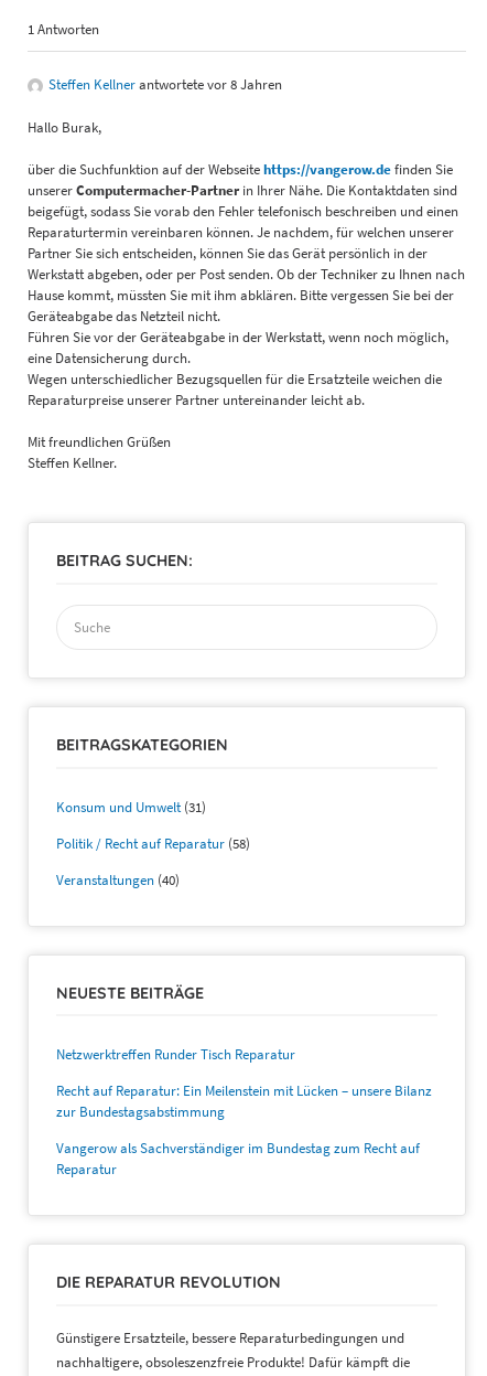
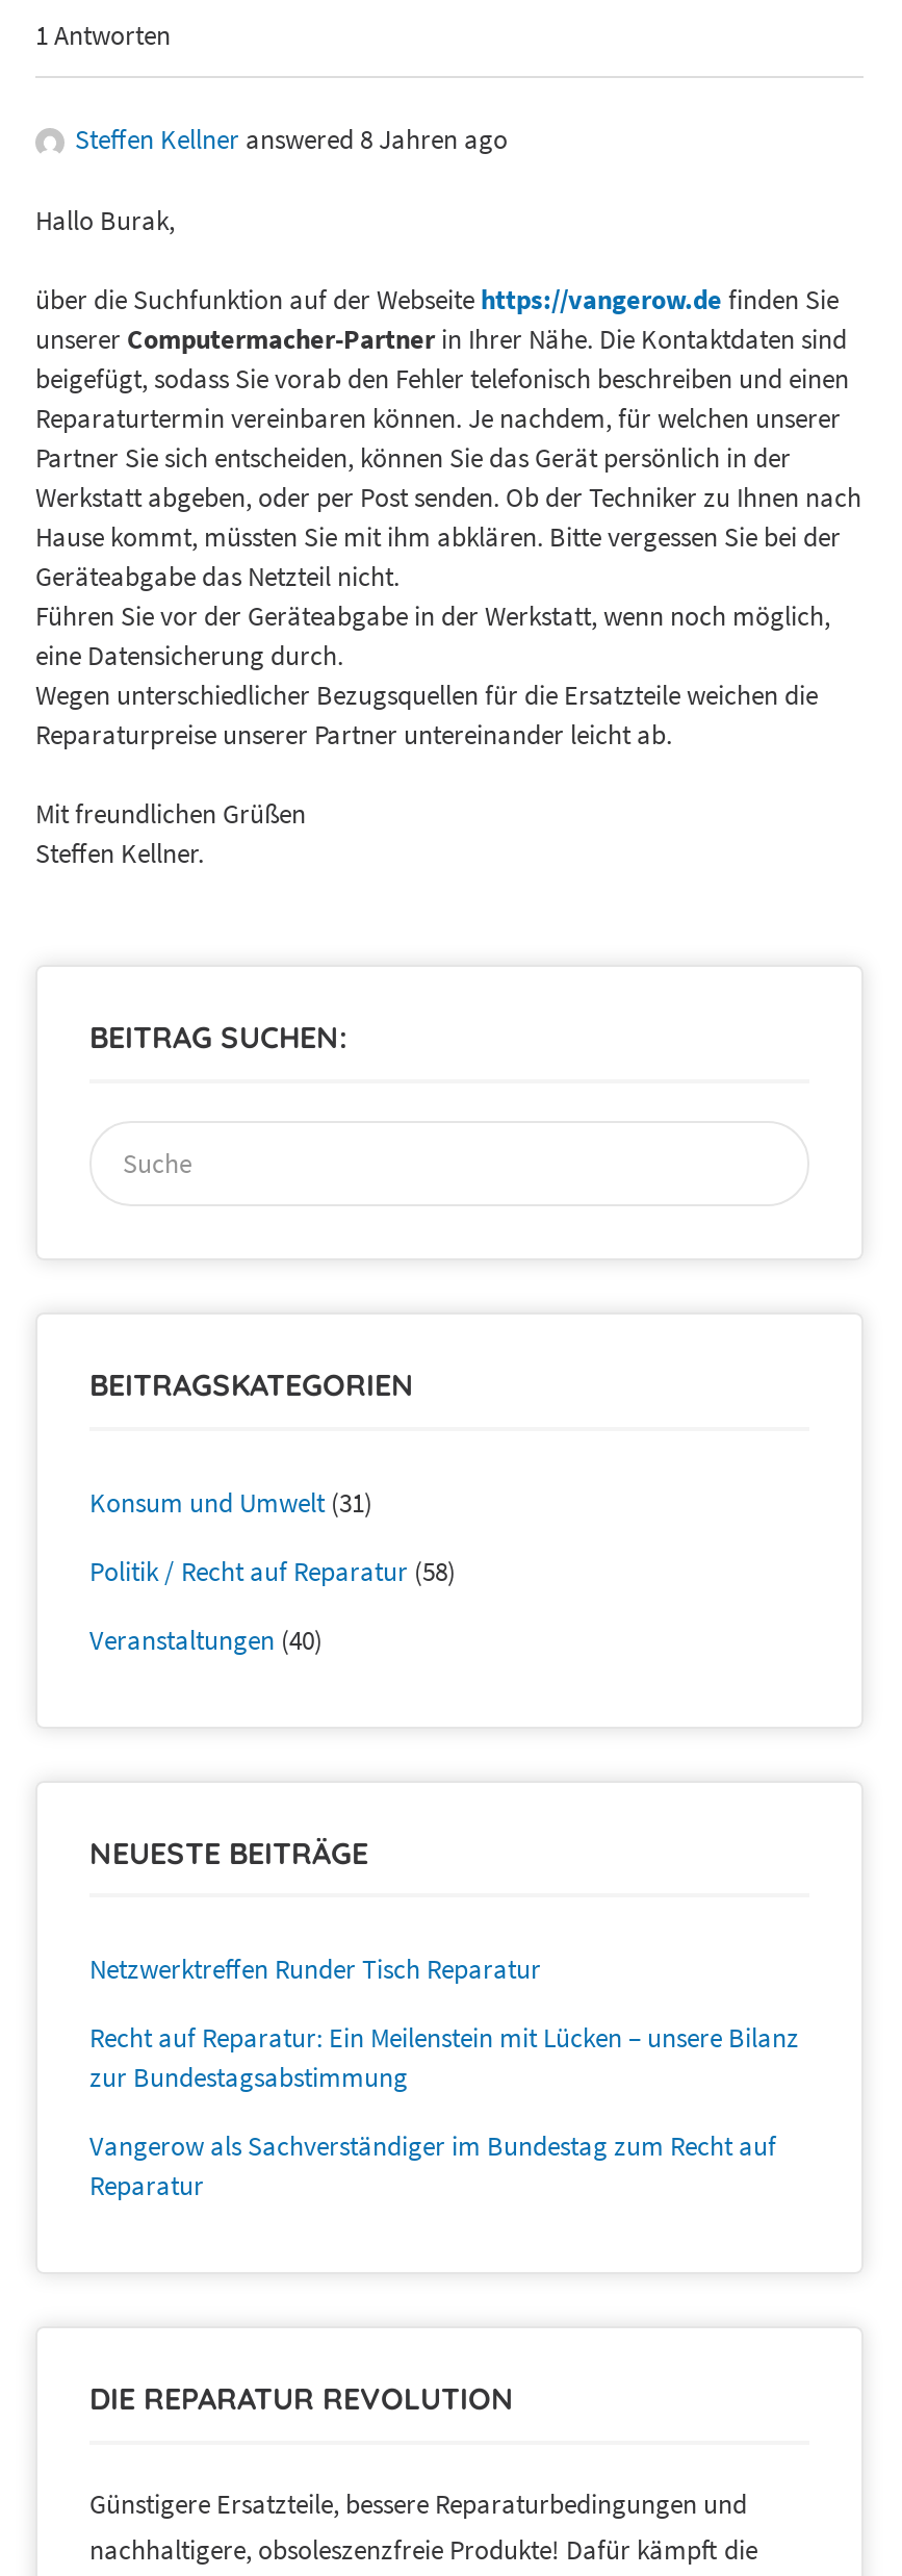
- Steffen Kellner antwortete vor 8 Jahren
+ Steffen Kellner answered 8 Jahren ago
